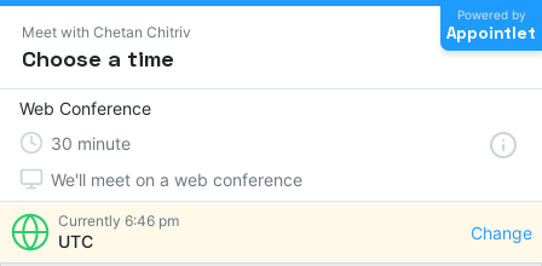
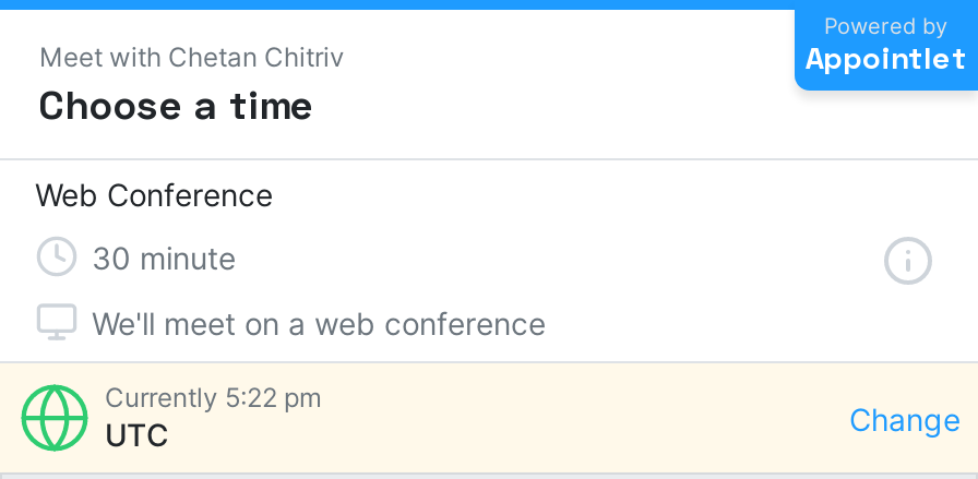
- Currently 6:46 pm
+ Currently 5:22 pm
